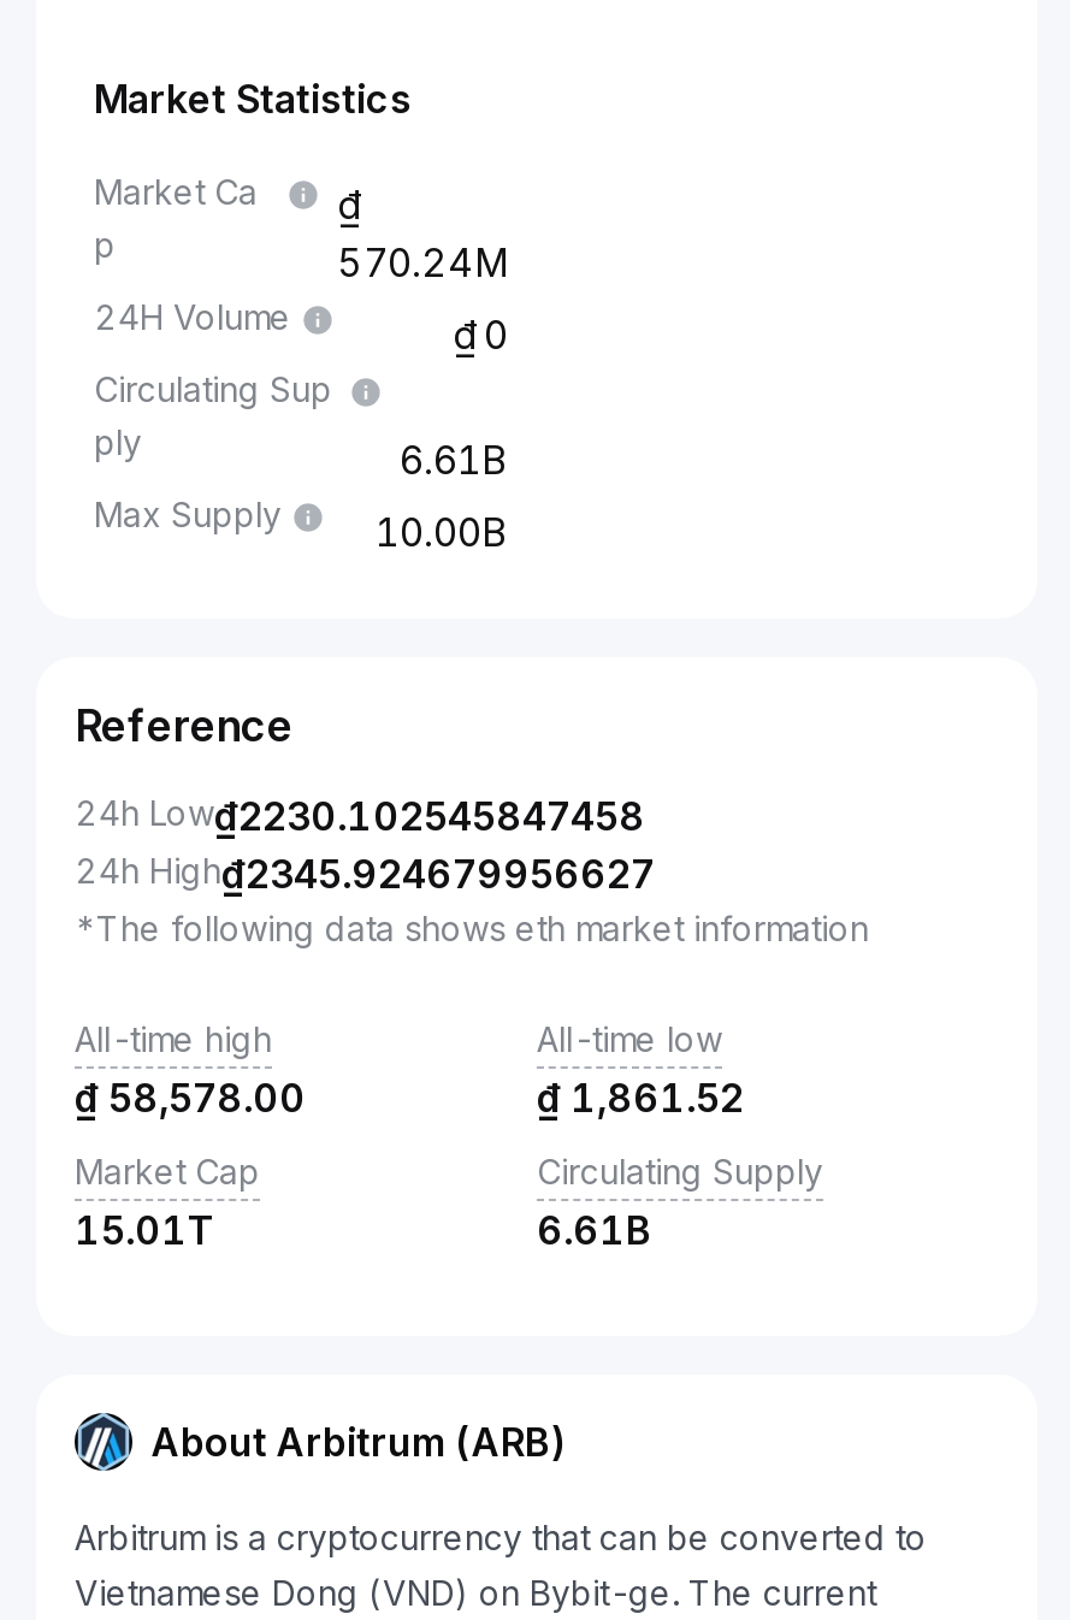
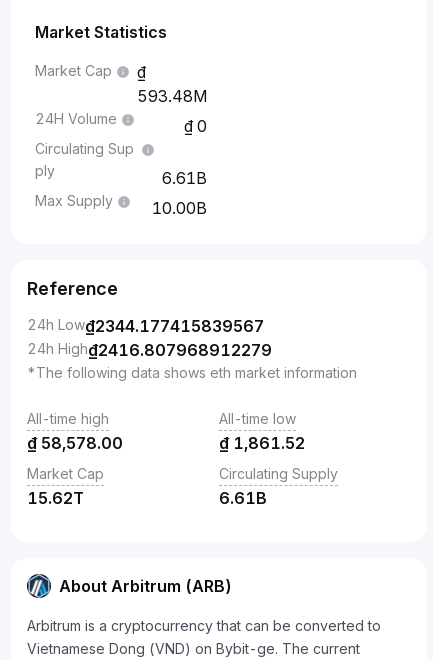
- Market Ca
- p
- 570.24M
+ Market Cap
+ 593.48M

- 24h Low₫2230.102545847458
+ 24h Low₫2344.177415839567

- 24h High₫2345.924679956627
+ 24h High₫2416.807968912279

- 15.01T
+ 15.62T
